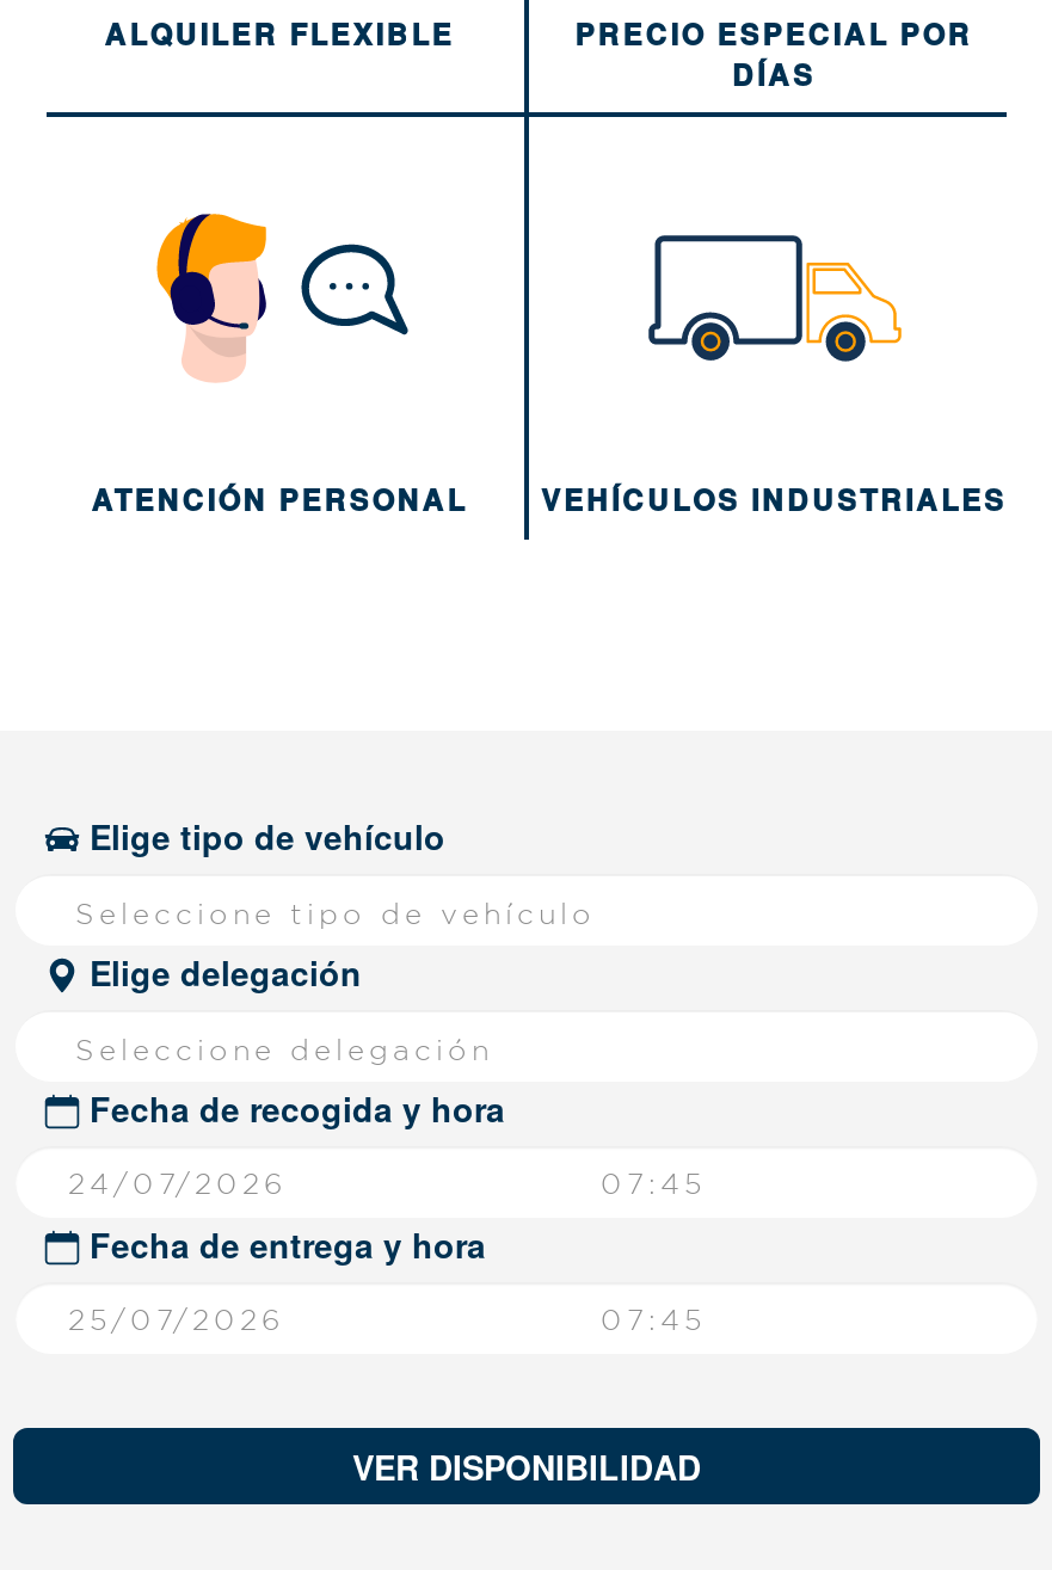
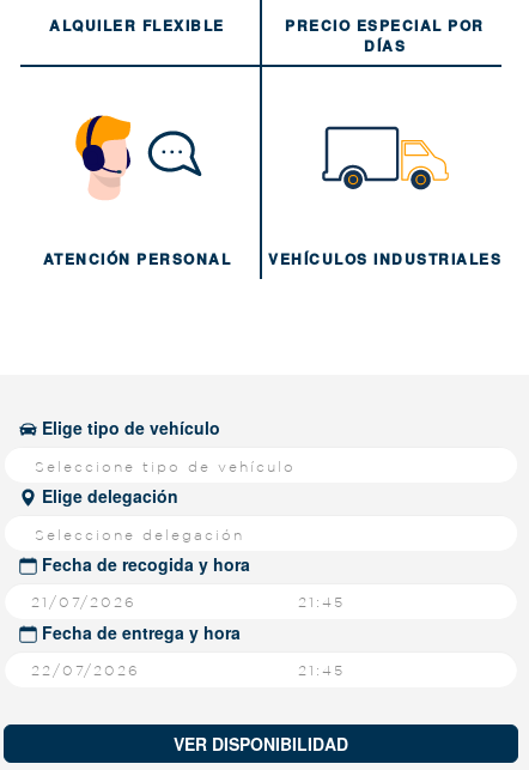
- 07:45
+ 21:45

- 07:45
+ 21:45
